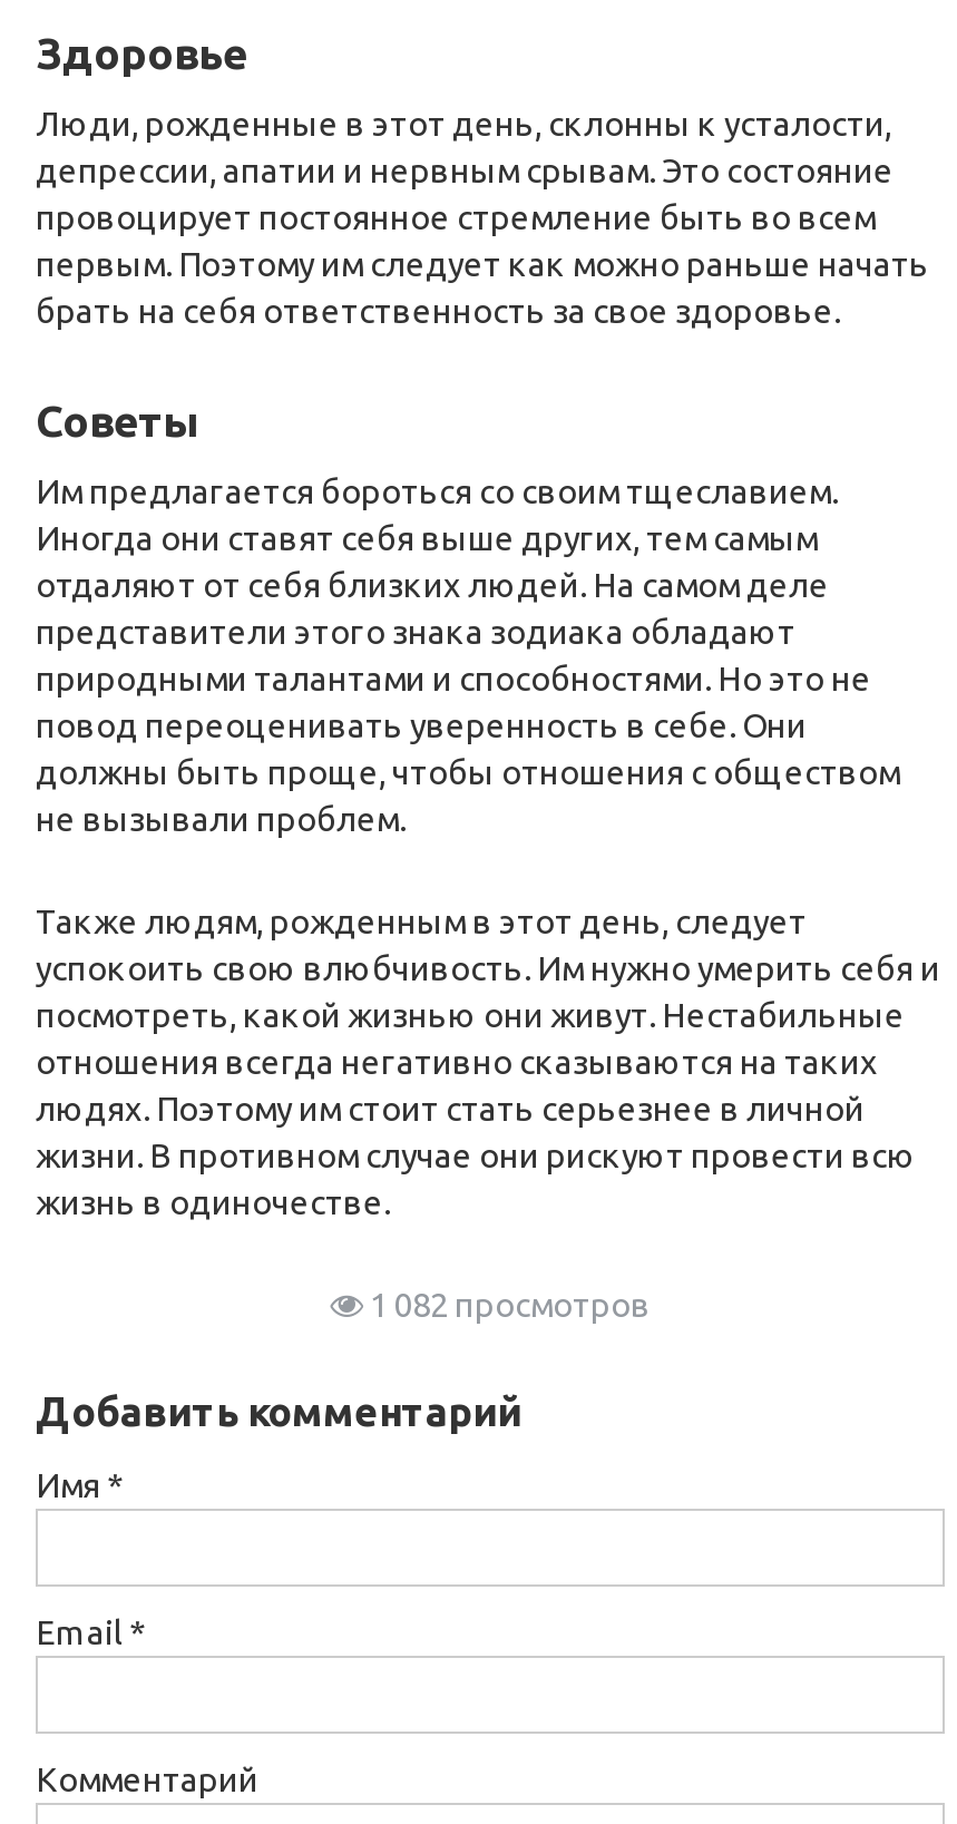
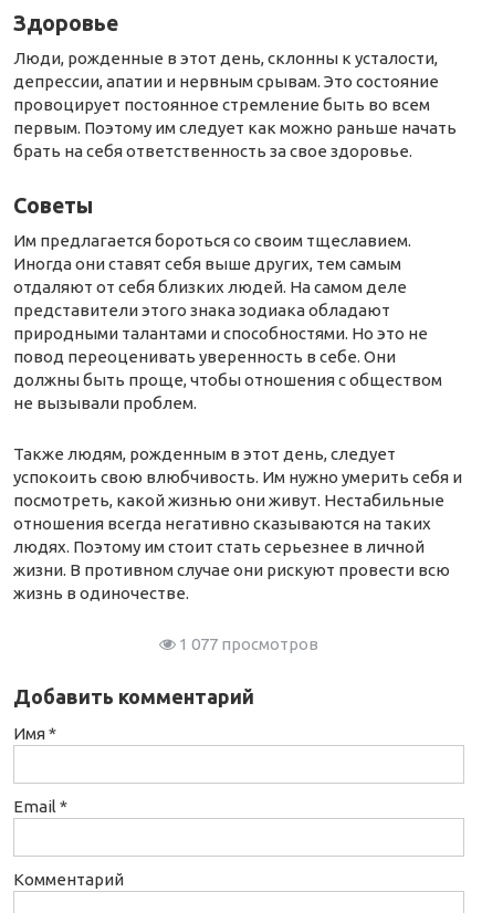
- 1 082 просмотров
+ 1 077 просмотров
